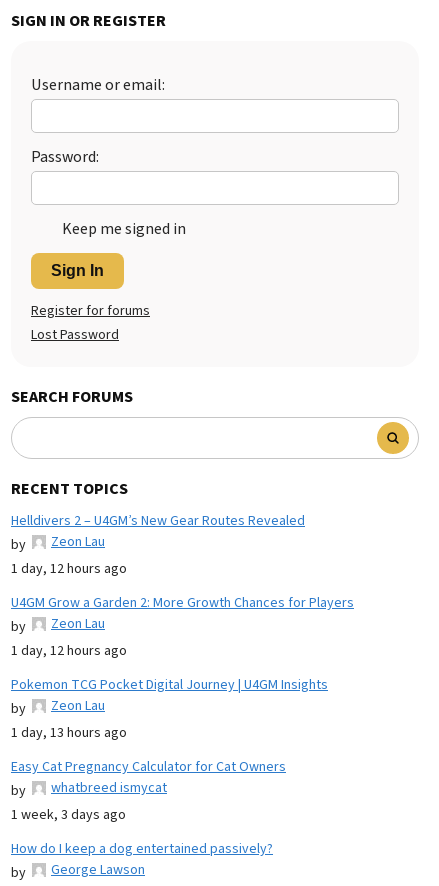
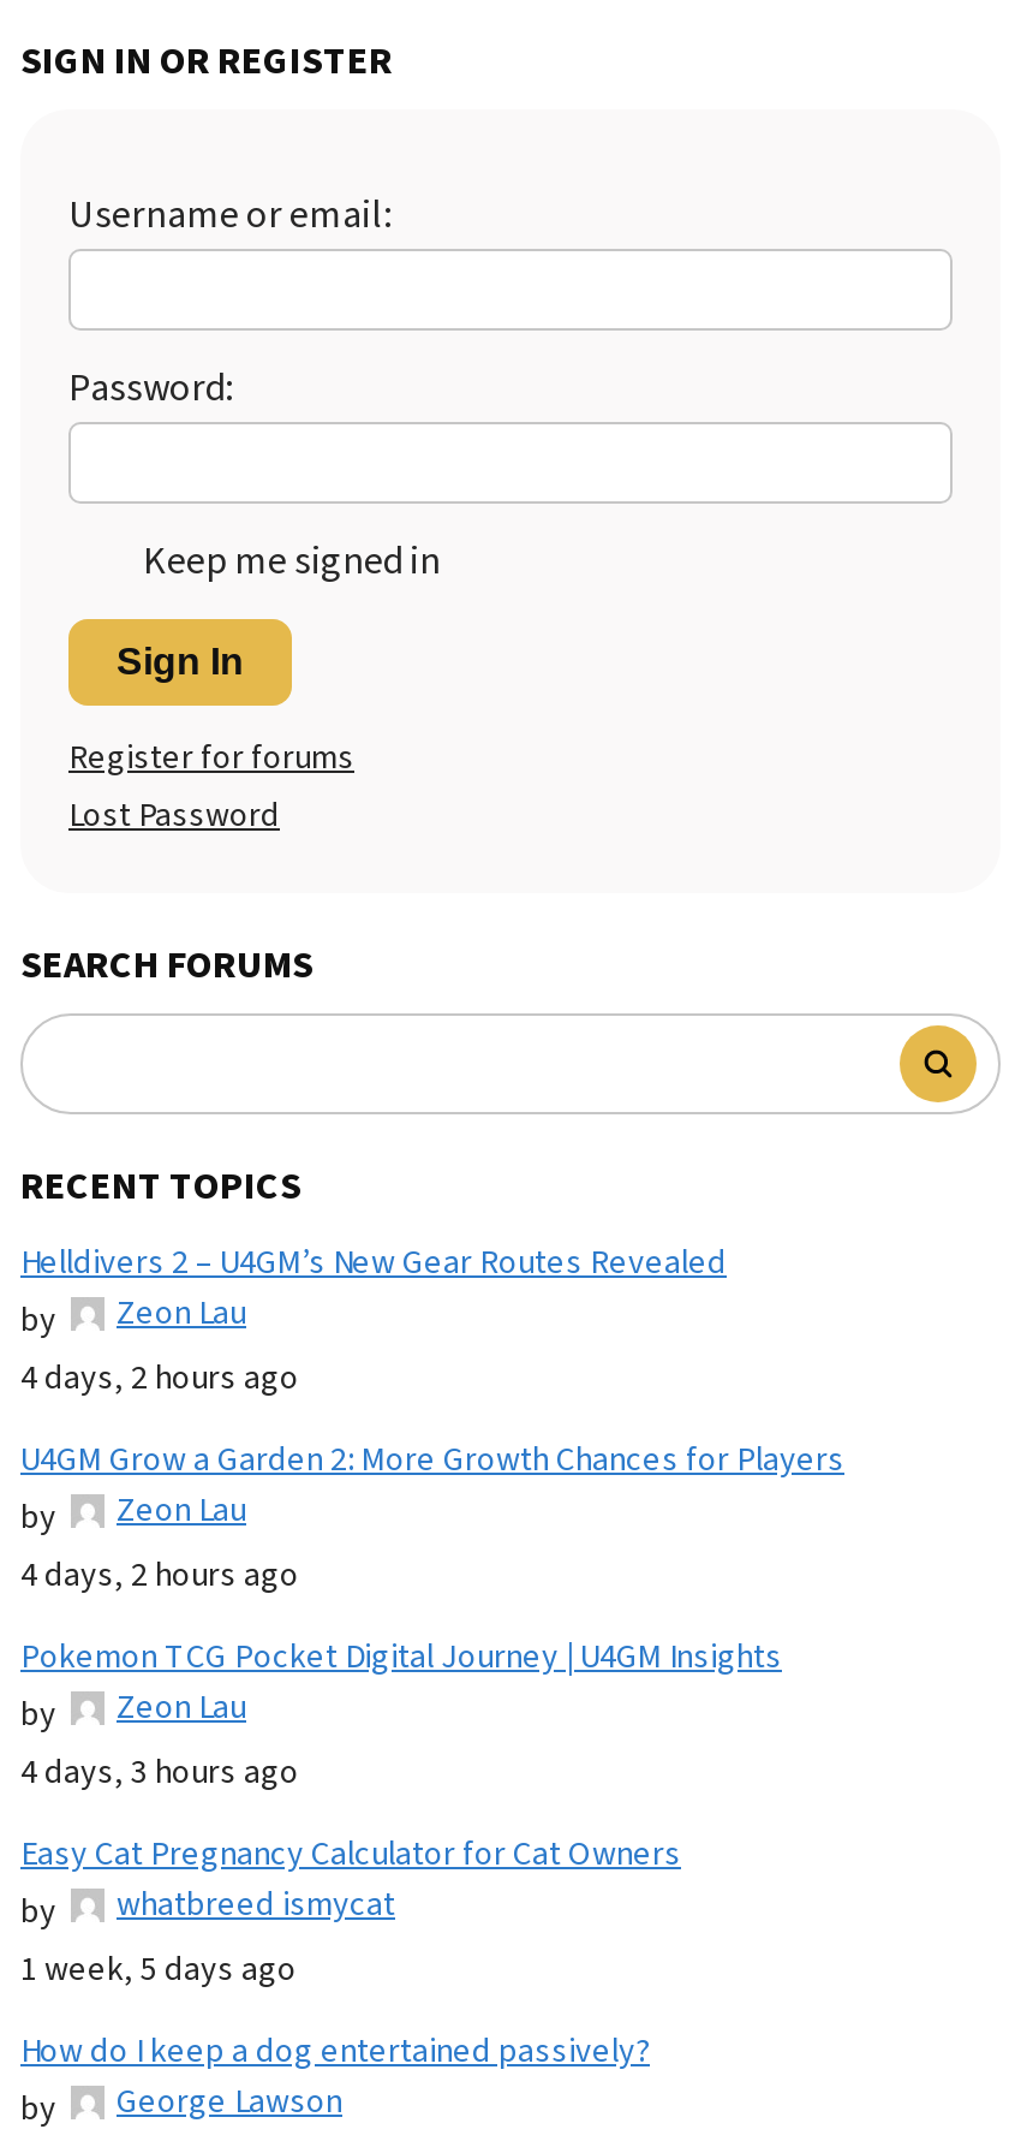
- 1 day, 12 hours ago
+ 4 days, 2 hours ago

- 1 day, 12 hours ago
+ 4 days, 2 hours ago

- 1 day, 13 hours ago
+ 4 days, 3 hours ago

- 1 week, 3 days ago
+ 1 week, 5 days ago
